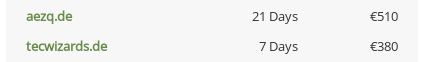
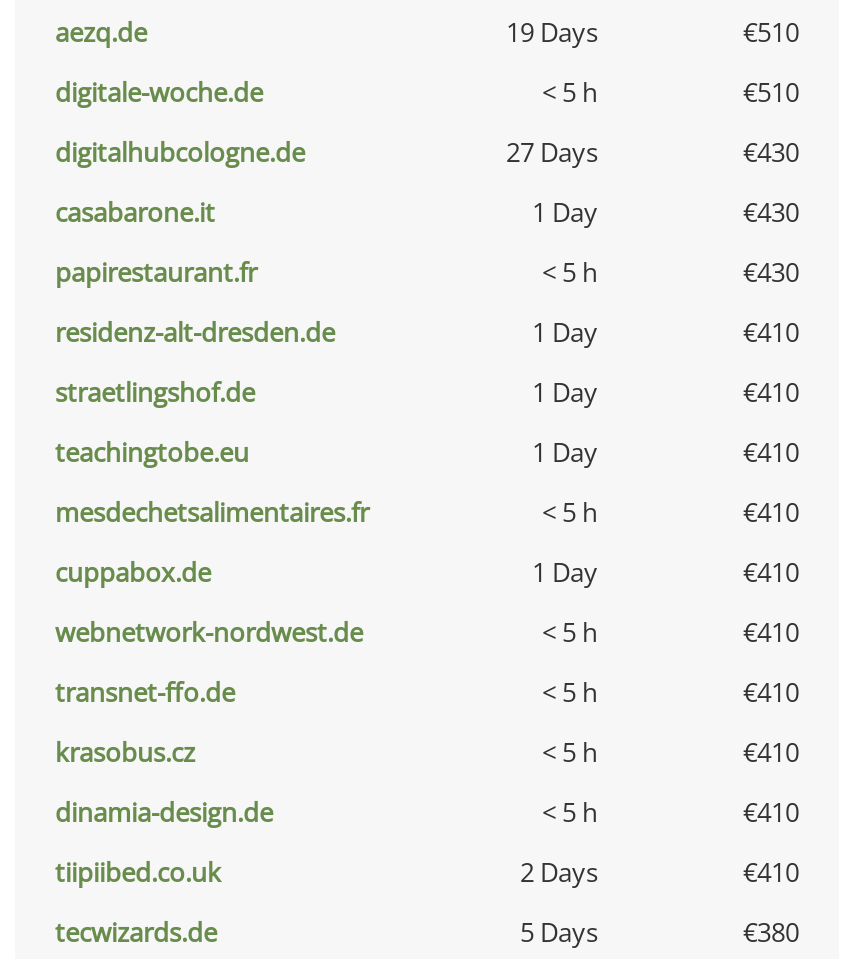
- 21 Days
+ 19 Days

+ digitale-woche.de
+ < 5 h
+ €510
+ digitalhubcologne.de
+ 27 Days
+ €430
+ casabarone.it
+ 1 Day
+ €430
+ papirestaurant.fr
+ < 5 h
+ €430
+ residenz-alt-dresden.de
+ 1 Day
+ €410
+ straetlingshof.de
+ 1 Day
+ €410
+ teachingtobe.eu
+ 1 Day
+ €410
+ mesdechetsalimentaires.fr
+ < 5 h
+ €410
+ cuppabox.de
+ 1 Day
+ €410
+ webnetwork-nordwest.de
+ < 5 h
+ €410
+ transnet-ffo.de
+ < 5 h
+ €410
+ krasobus.cz
+ < 5 h
+ €410
+ dinamia-design.de
+ < 5 h
+ €410
+ tiipiibed.co.uk
+ 2 Days
+ €410

- 7 Days
+ 5 Days
